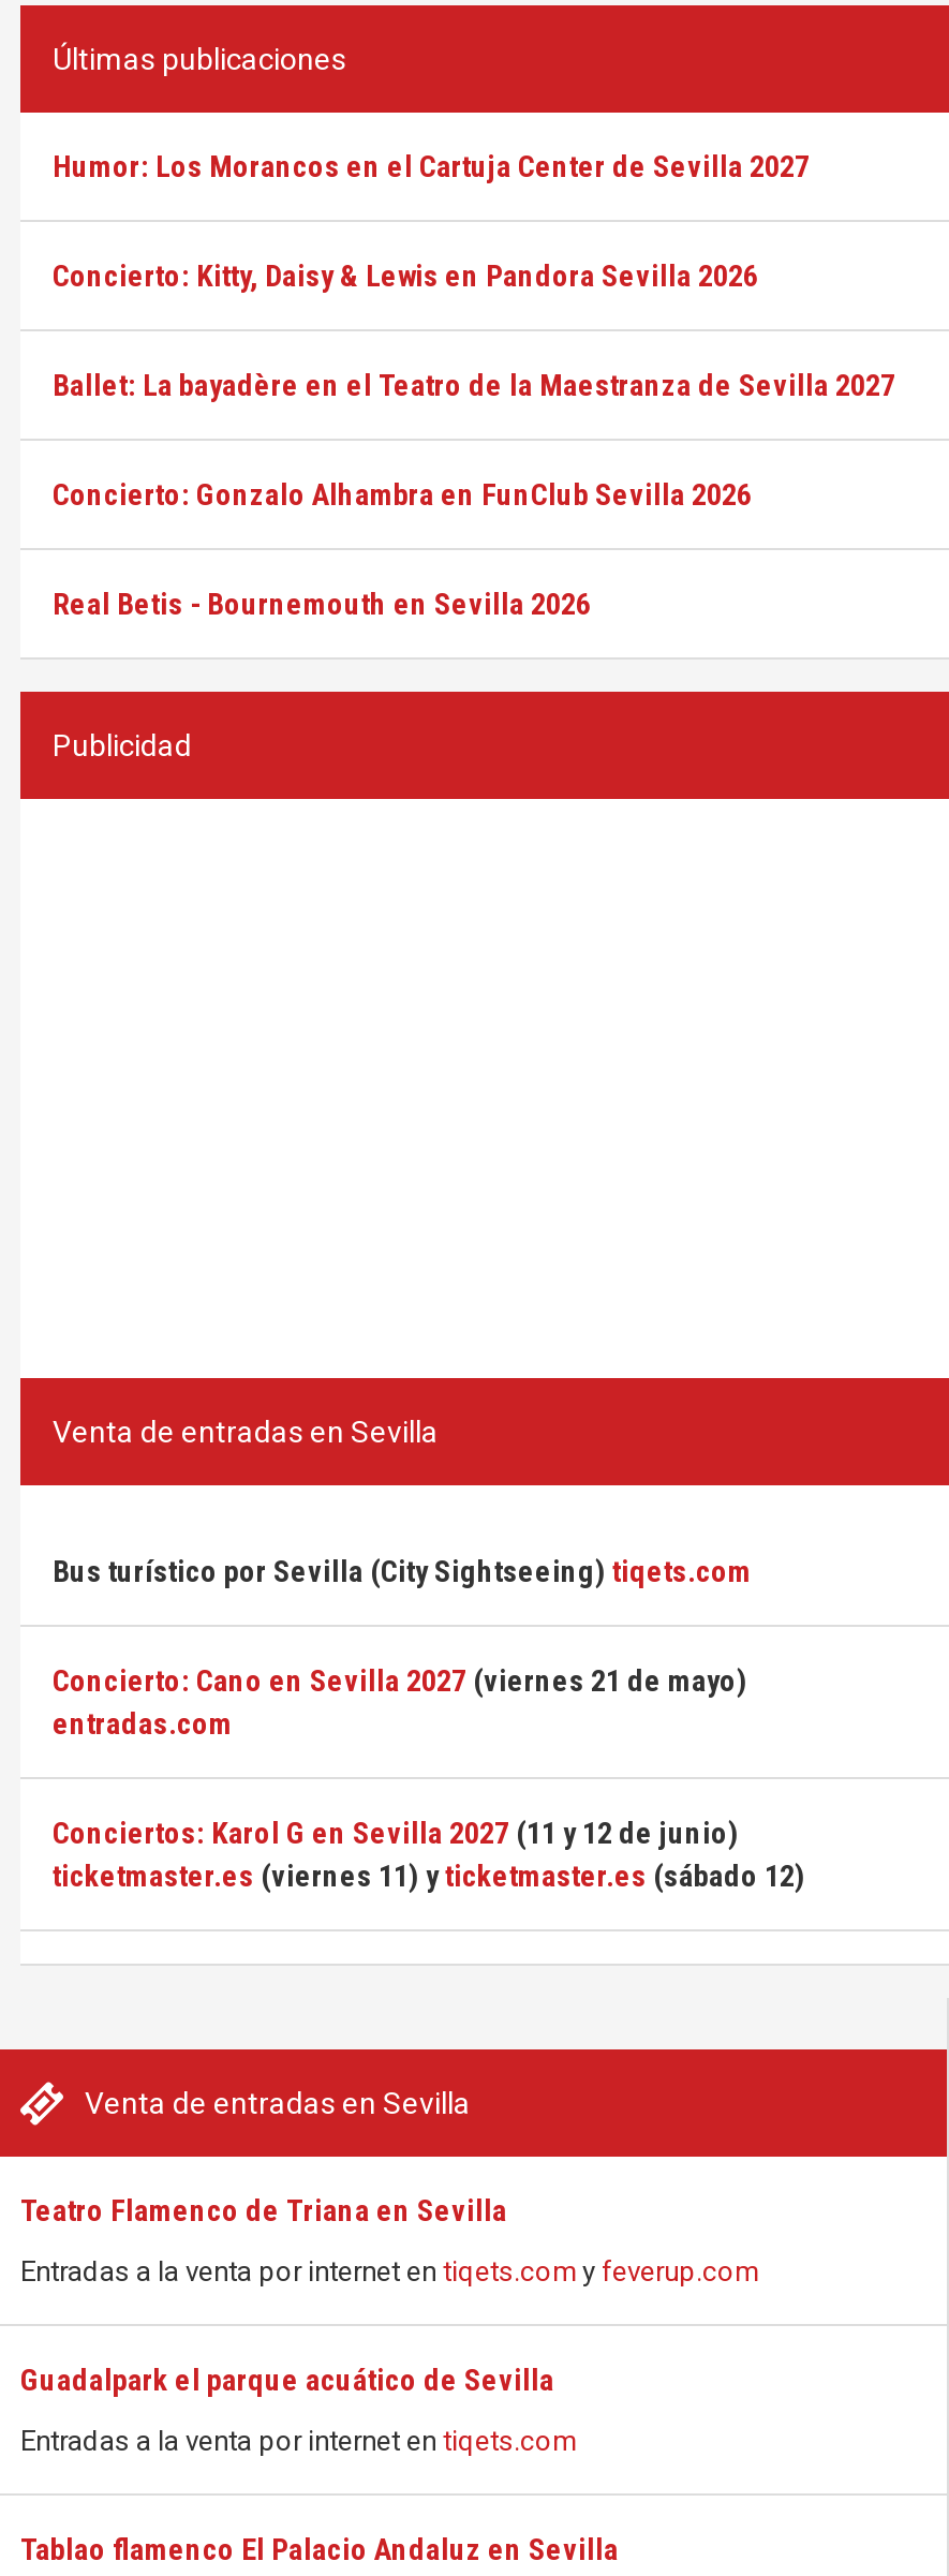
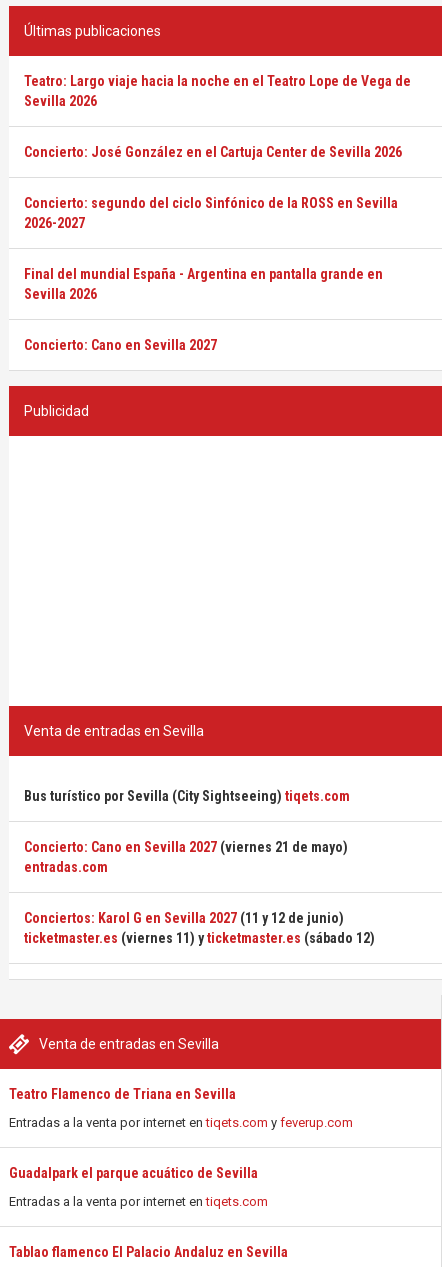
- Humor: Los Morancos en el Cartuja Center de Sevilla 2027
+ Teatro: Largo viaje hacia la noche en el Teatro Lope de Vega de
+ Sevilla 2026

- Concierto: Kitty, Daisy & Lewis en Pandora Sevilla 2026
+ Concierto: José González en el Cartuja Center de Sevilla 2026

- Ballet: La bayadère en el Teatro de la Maestranza de Sevilla 2027
+ Concierto: segundo del ciclo Sinfónico de la ROSS en Sevilla
+ 2026-2027

- Concierto: Gonzalo Alhambra en FunClub Sevilla 2026
+ Final del mundial España - Argentina en pantalla grande en
+ Sevilla 2026

- Real Betis - Bournemouth en Sevilla 2026
+ Concierto: Cano en Sevilla 2027
